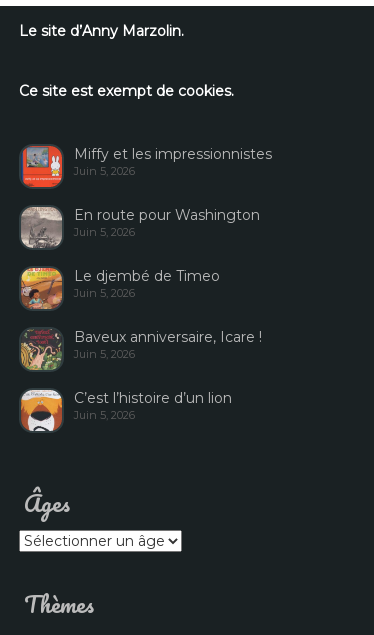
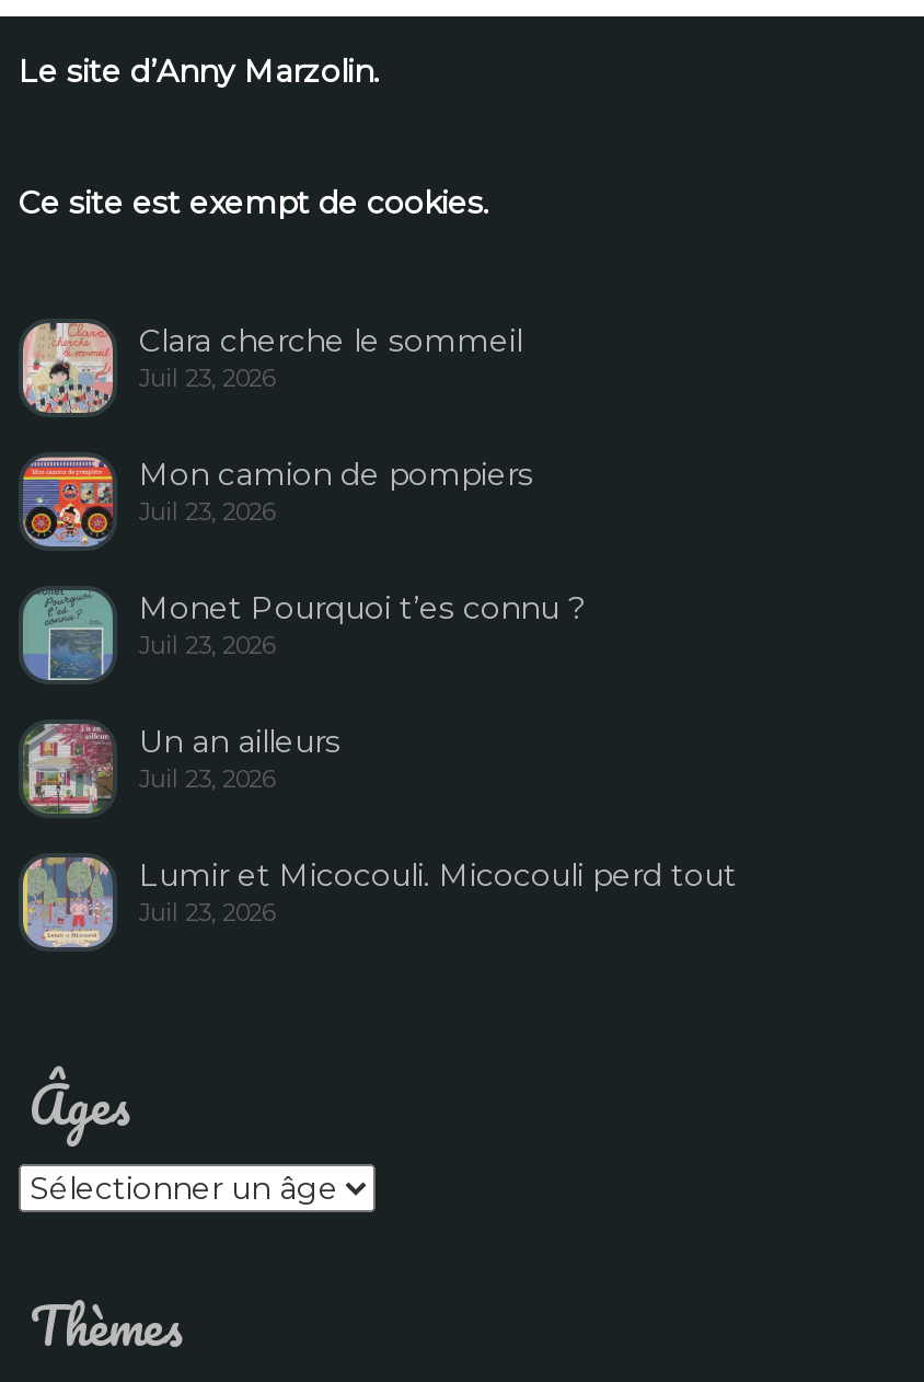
- [image]
- Miffy et les impressionnistes
- Juin 5, 2026
+ [image]
+ Clara cherche le sommeil
+ Juil 23, 2026

- [image]
- En route pour Washington
- Juin 5, 2026
+ [image]
+ Mon camion de pompiers
+ Juil 23, 2026

- [image]
- Le djembé de Timeo
- Juin 5, 2026
+ [image]
+ Monet Pourquoi t’es connu ?
+ Juil 23, 2026

- [image]
- Baveux anniversaire, Icare !
- Juin 5, 2026
+ [image]
+ Un an ailleurs
+ Juil 23, 2026

- [image]
- C’est l’histoire d’un lion
- Juin 5, 2026
+ [image]
+ Lumir et Micocouli. Micocouli perd tout
+ Juil 23, 2026
